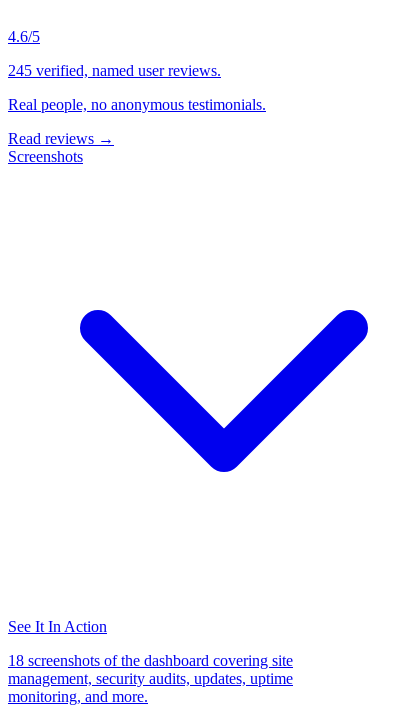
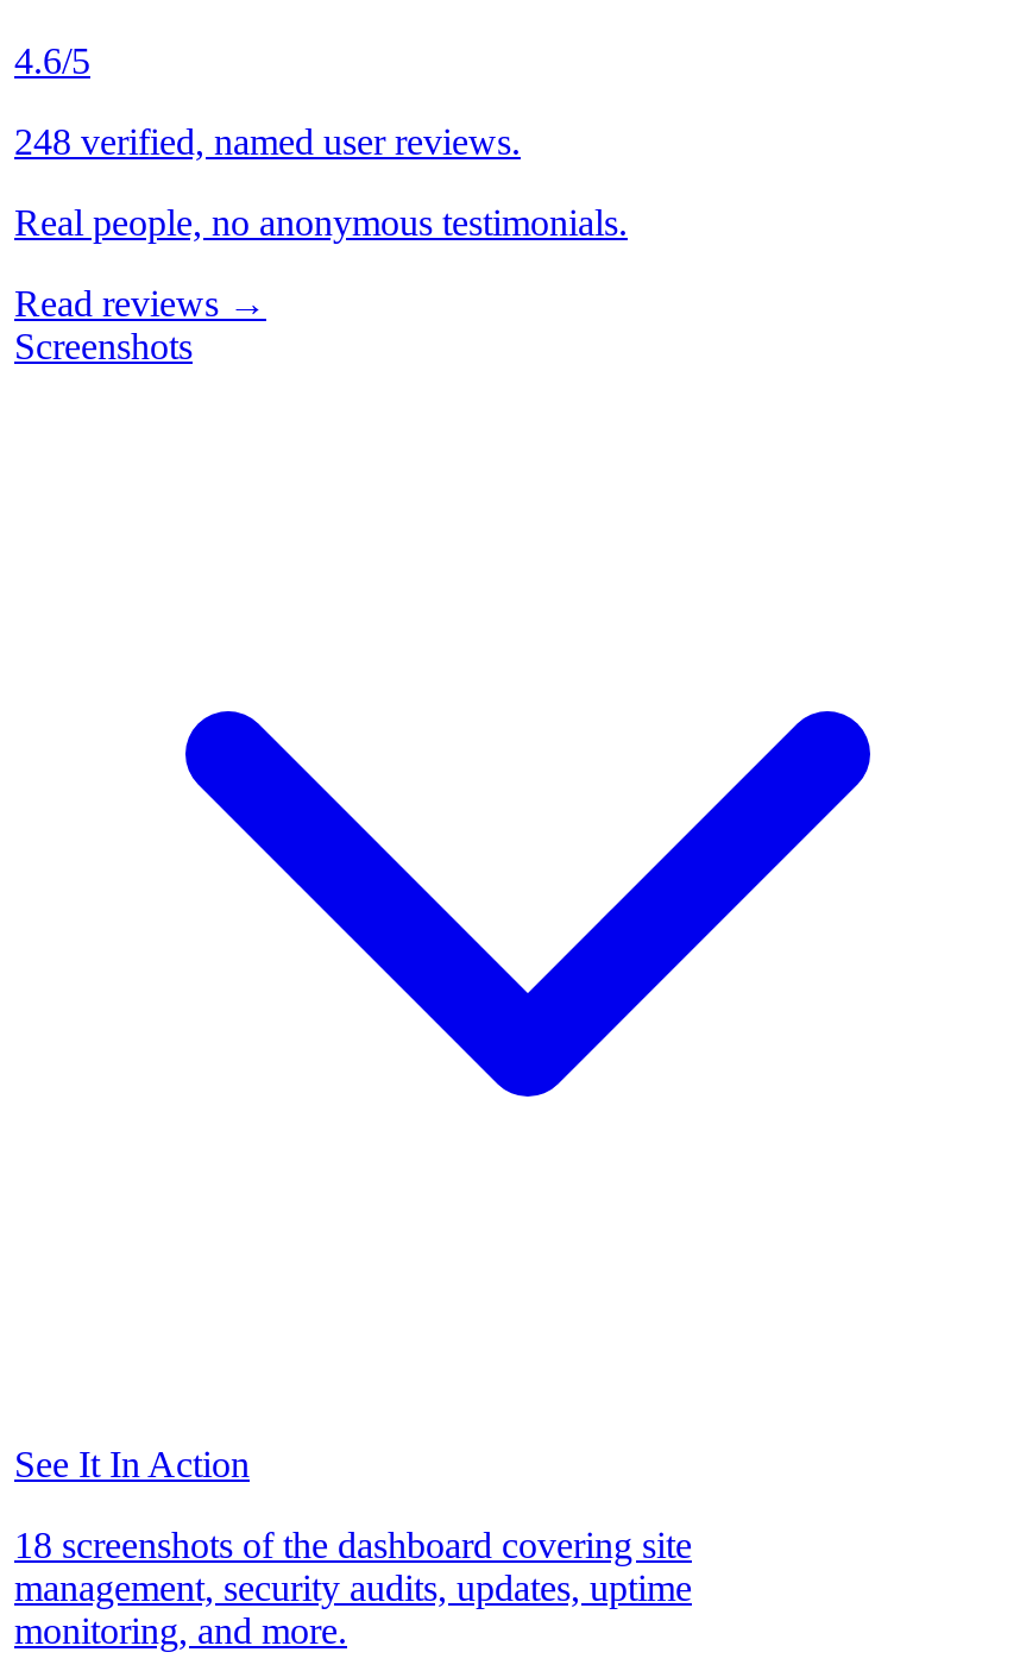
- 245 verified, named user reviews.
+ 248 verified, named user reviews.
